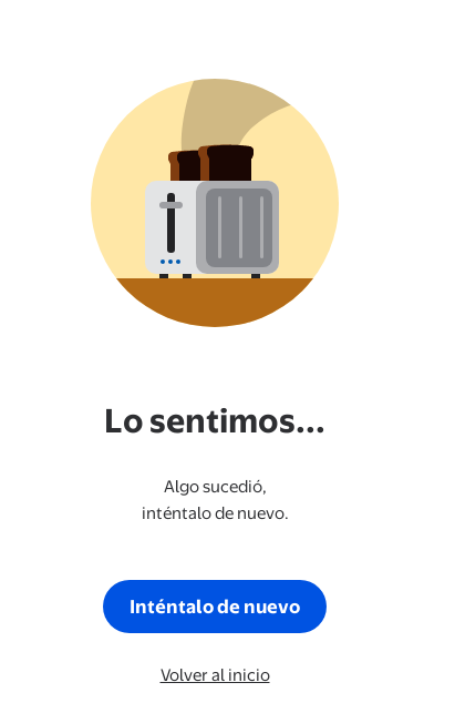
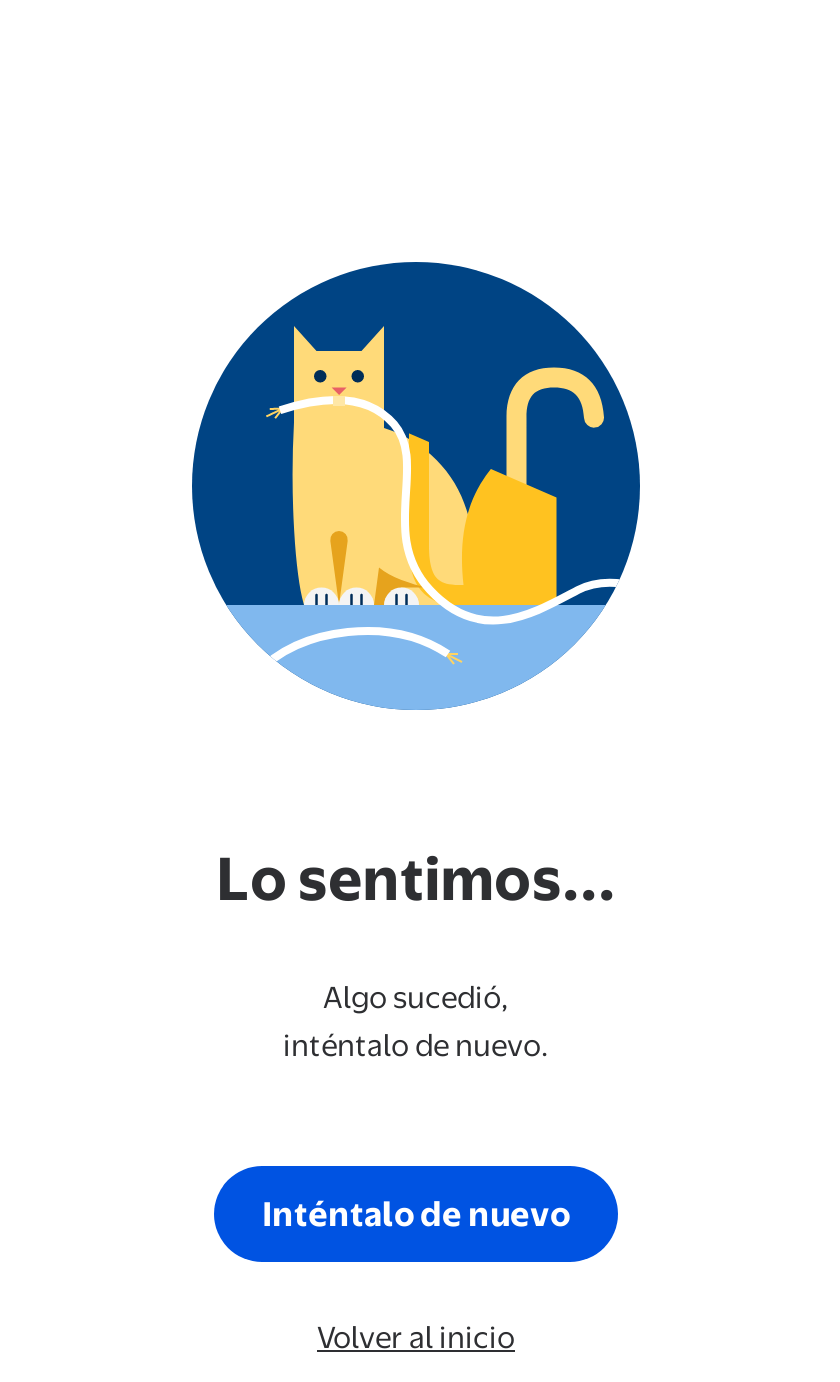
- [image]
+ [image]
